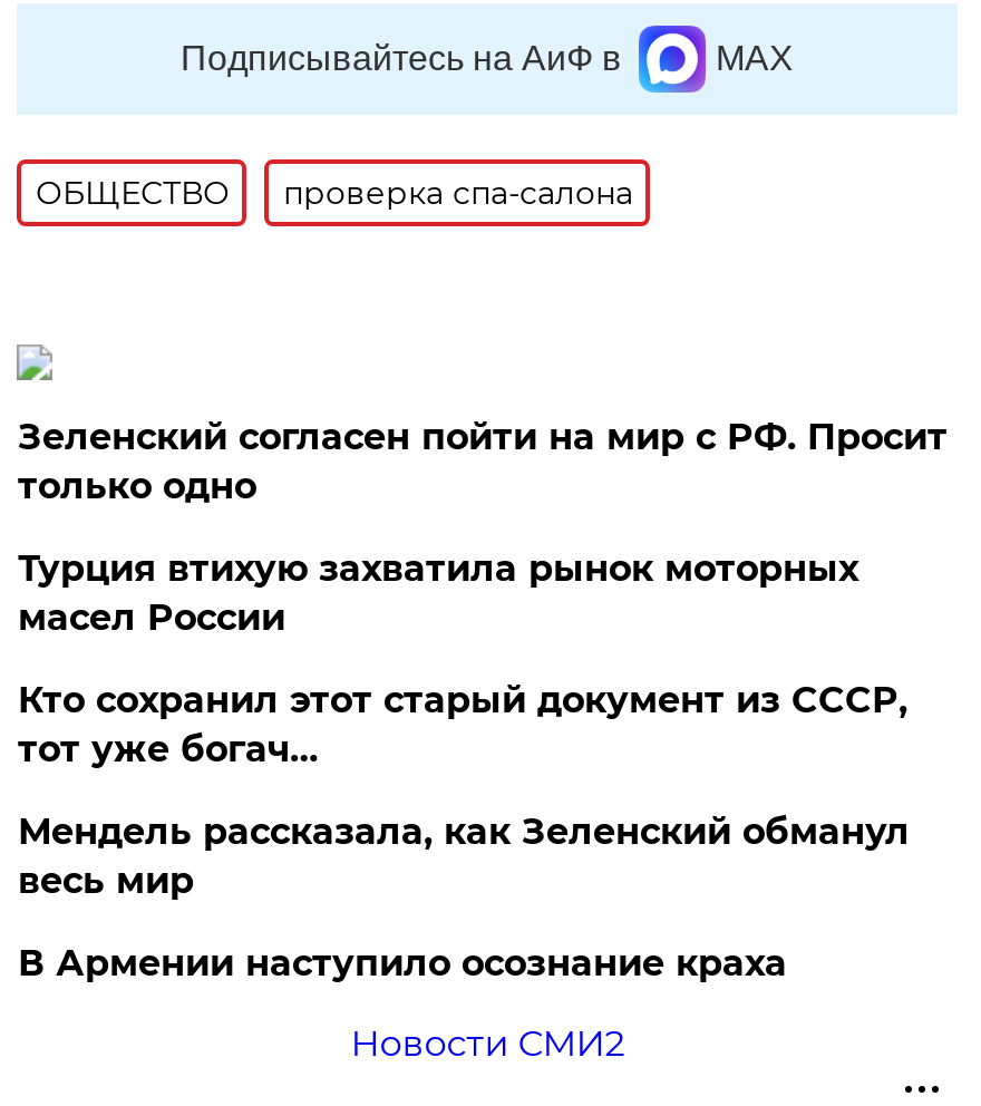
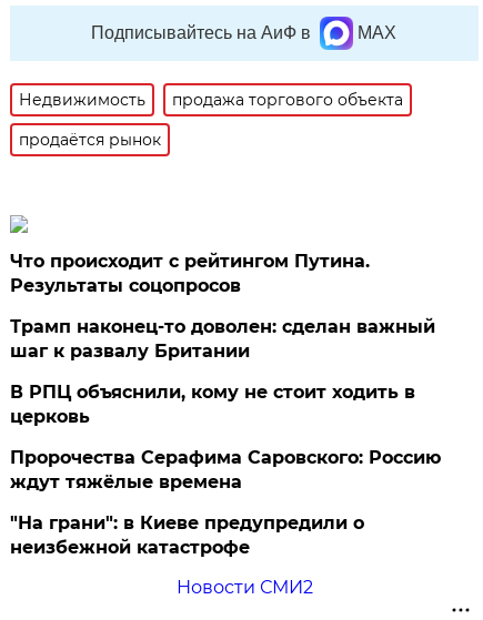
- ОБЩЕСТВО
- проверка спа-салона
+ Недвижимость
+ продажа торгового объекта
+ продаётся рынок

- Зеленский согласен пойти на мир с РФ. Просит
- только одно
- Турция втихую захватила рынок моторных
- масел России
- Кто сохранил этот старый документ из СССР,
- тот уже богач…
- Мендель рассказала, как Зеленский обманул
- весь мир
- В Армении наступило осознание краха
+ Что происходит с рейтингом Путина.
+ Результаты соцопросов
+ Трамп наконец-то доволен: сделан важный
+ шаг к развалу Британии
+ В РПЦ объяснили, кому не стоит ходить в
+ церковь
+ Пророчества Серафима Саровского: Россию
+ ждут тяжёлые времена
+ "На грани": в Киеве предупредили о
+ неизбежной катастрофе
